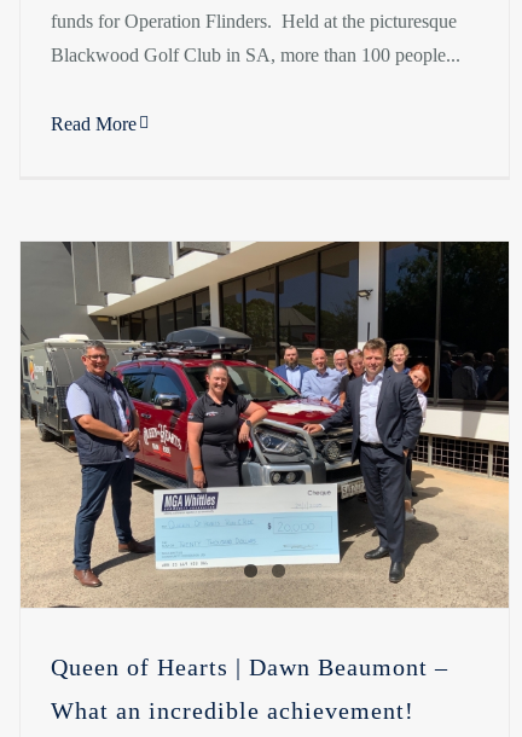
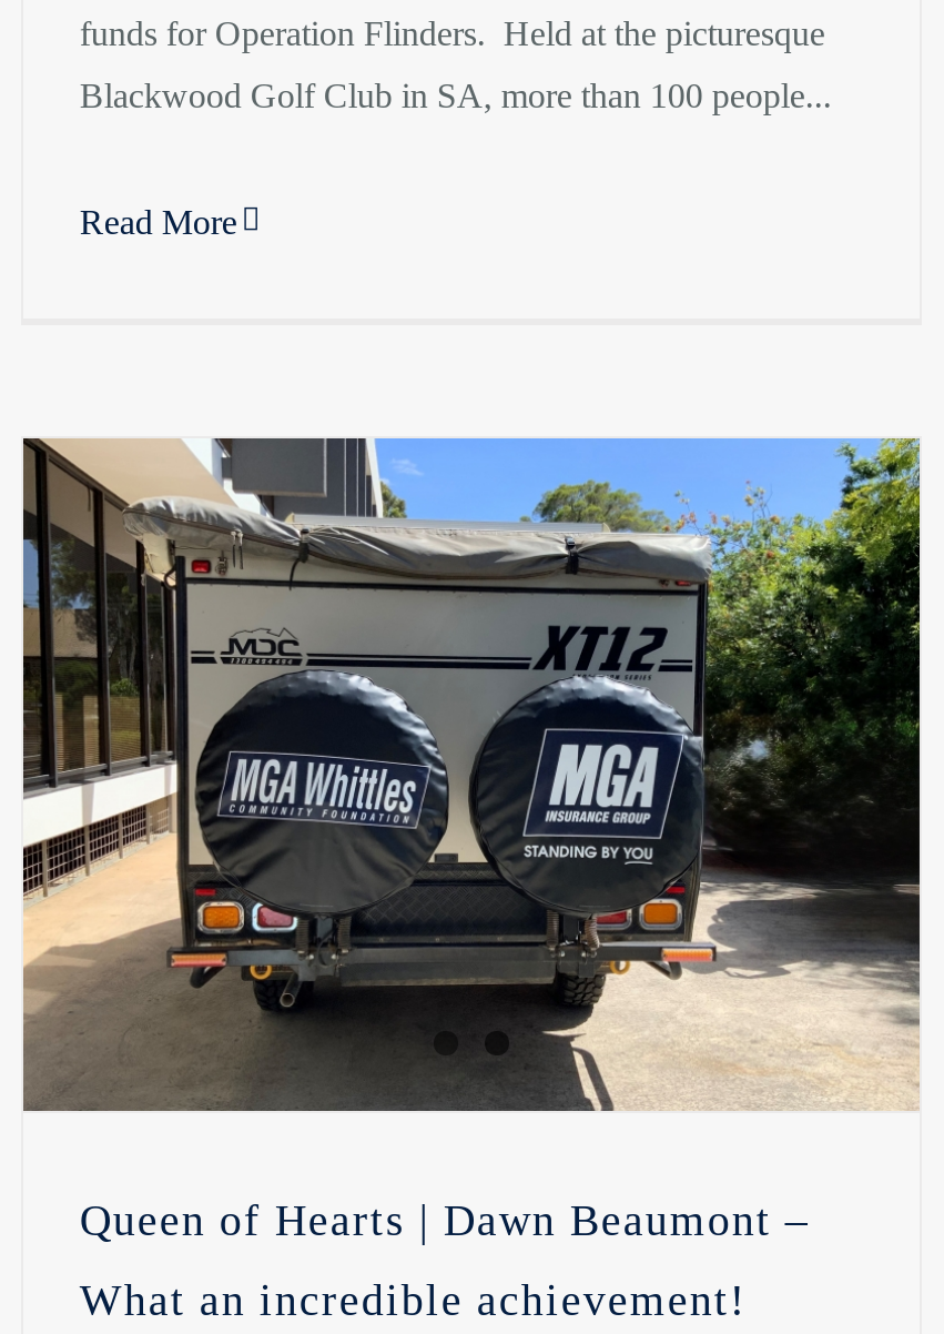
- [image]
+ [image]
